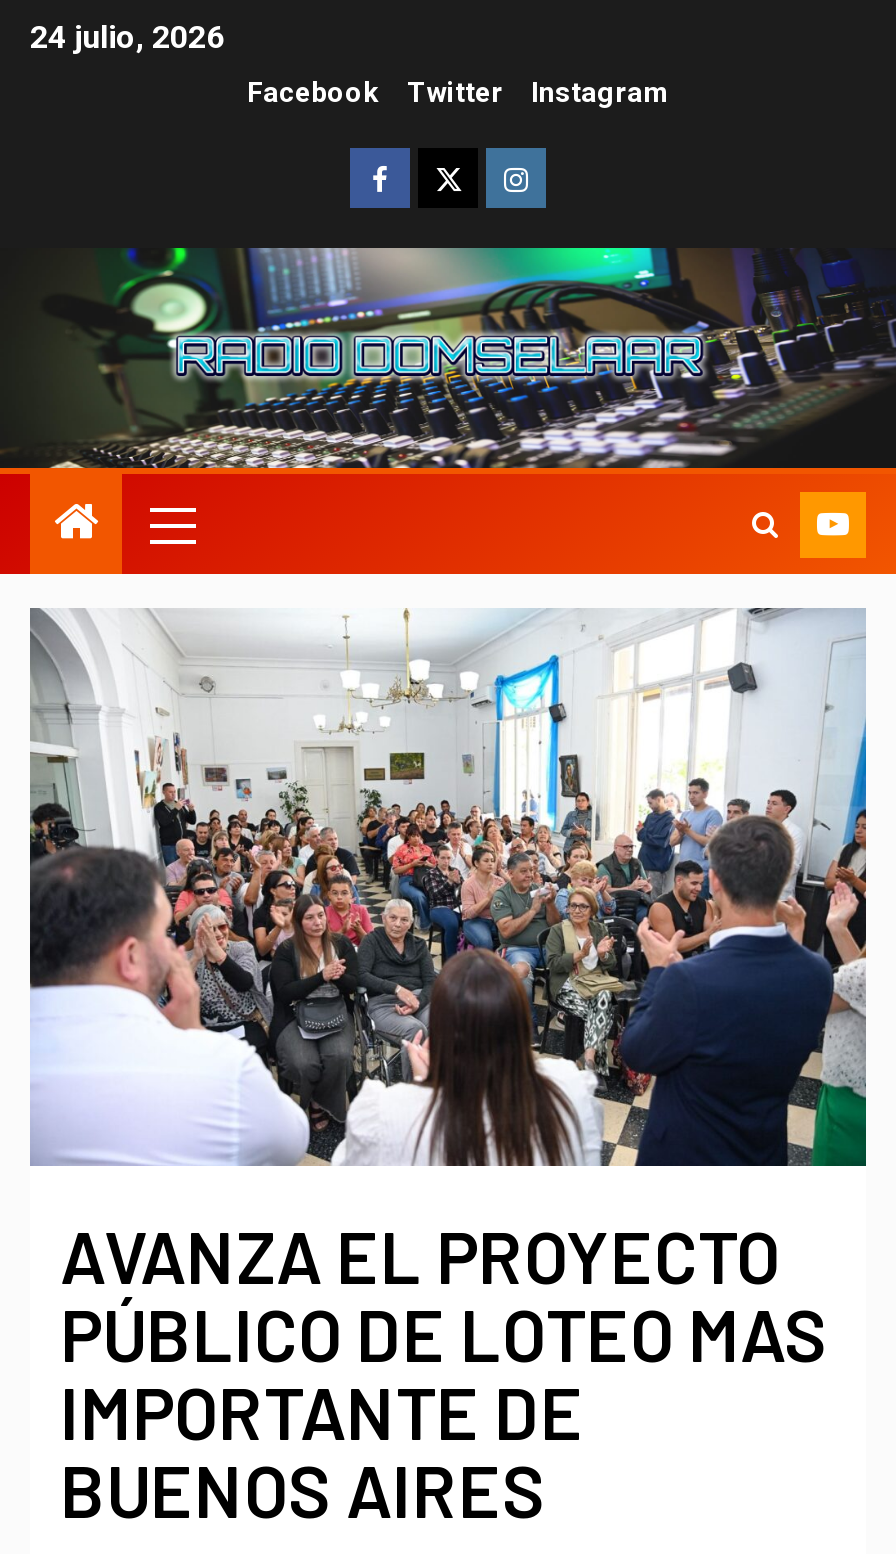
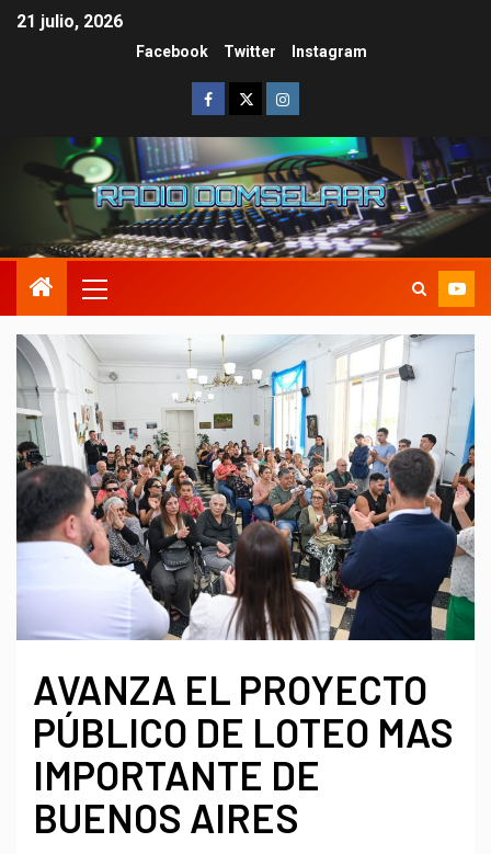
- 24 julio, 2026
+ 21 julio, 2026
